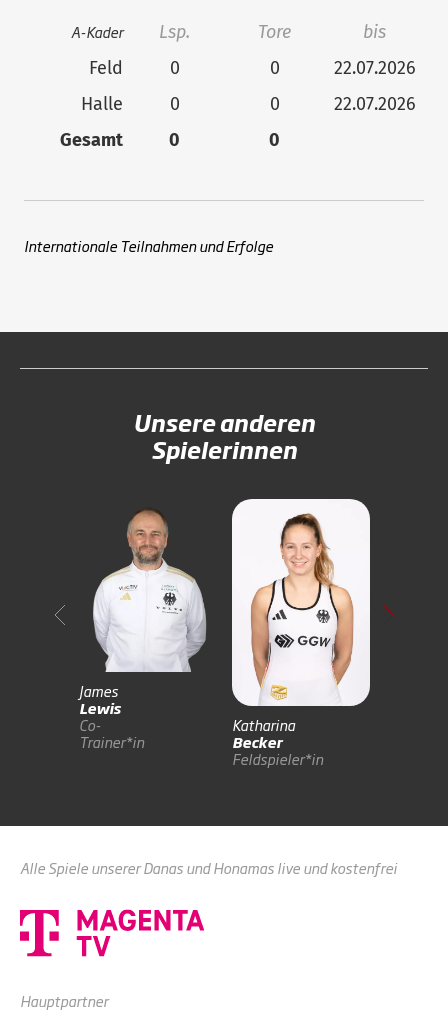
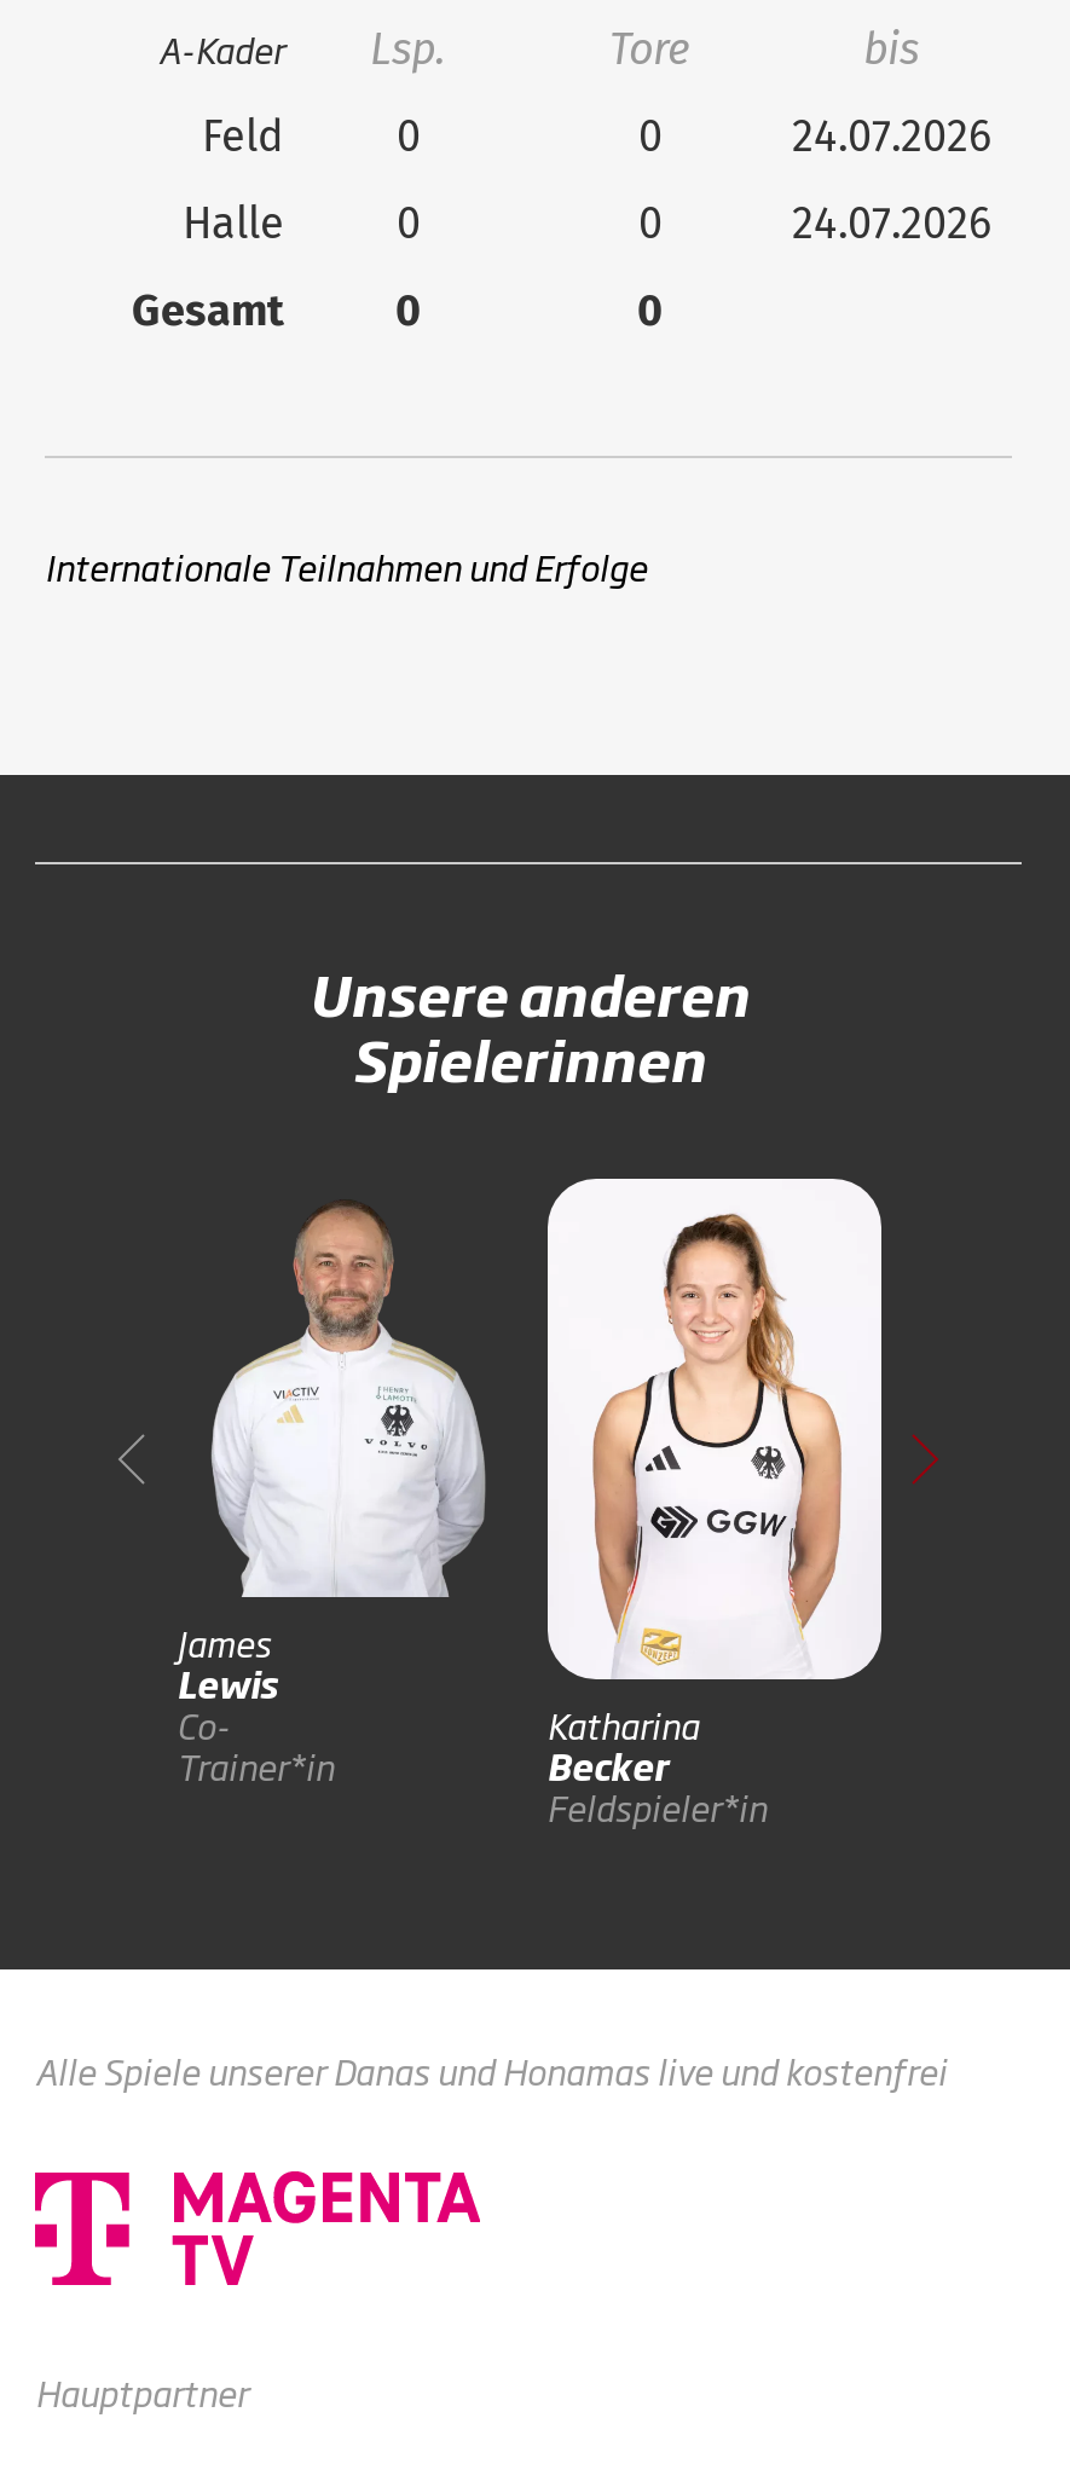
- 22.07.2026
+ 24.07.2026

- 22.07.2026
+ 24.07.2026
